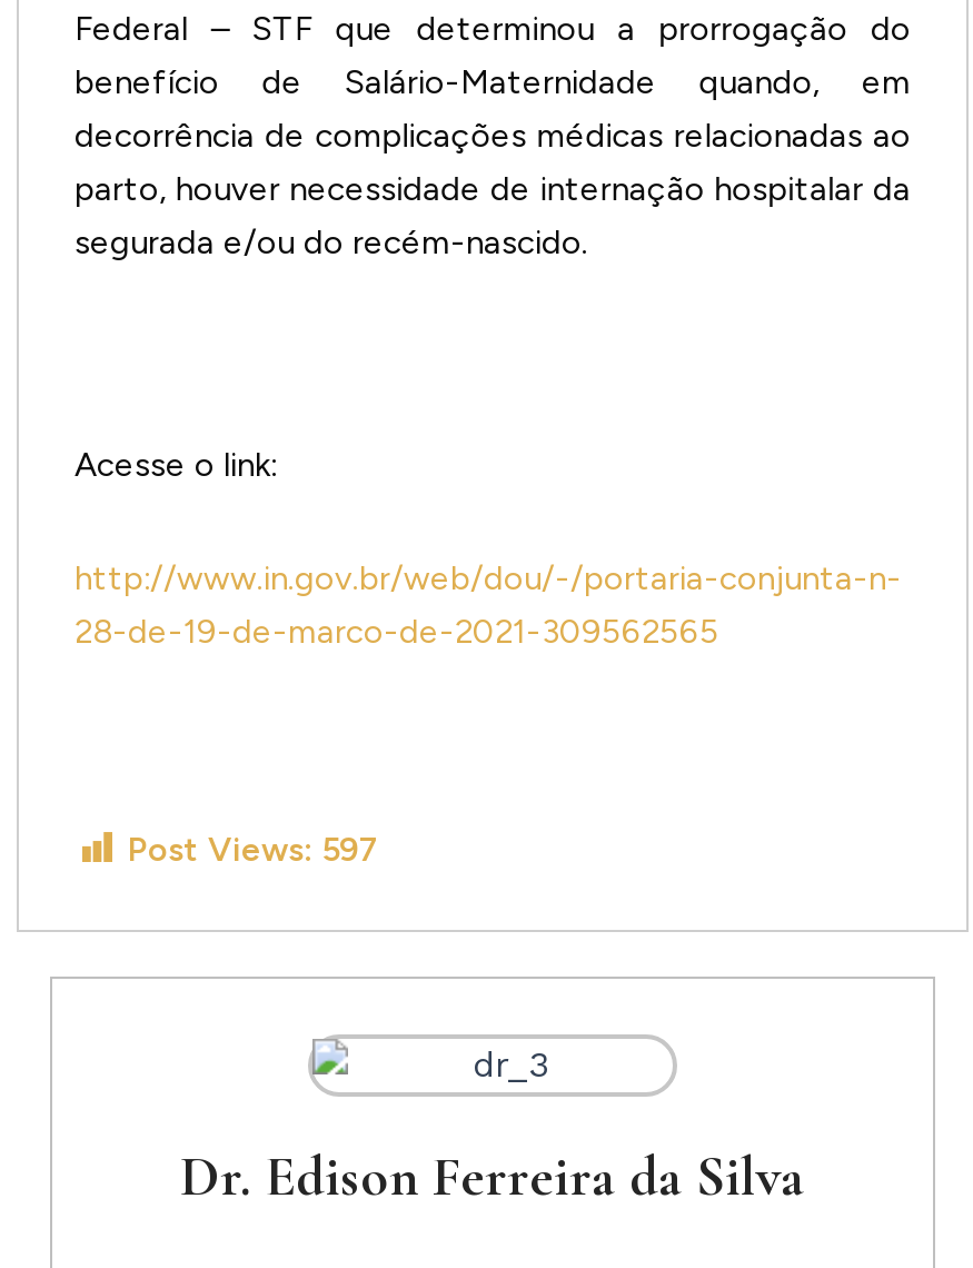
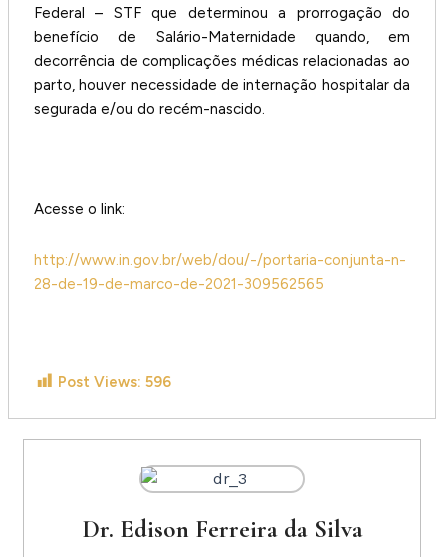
- Post Views: 597
+ Post Views: 596
